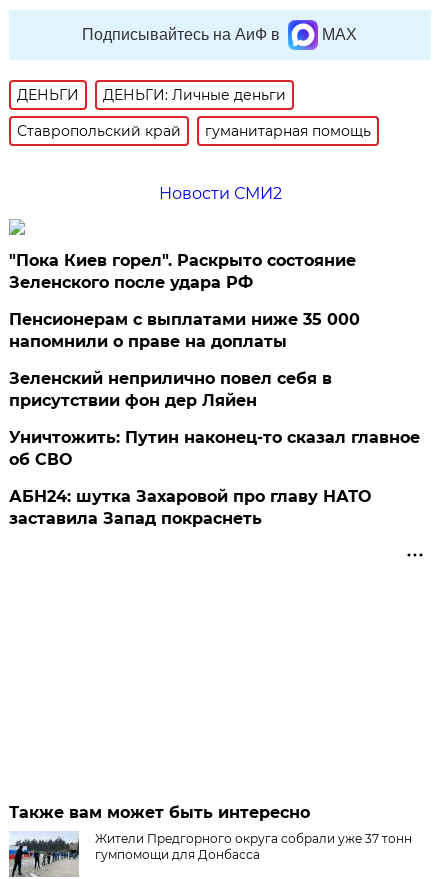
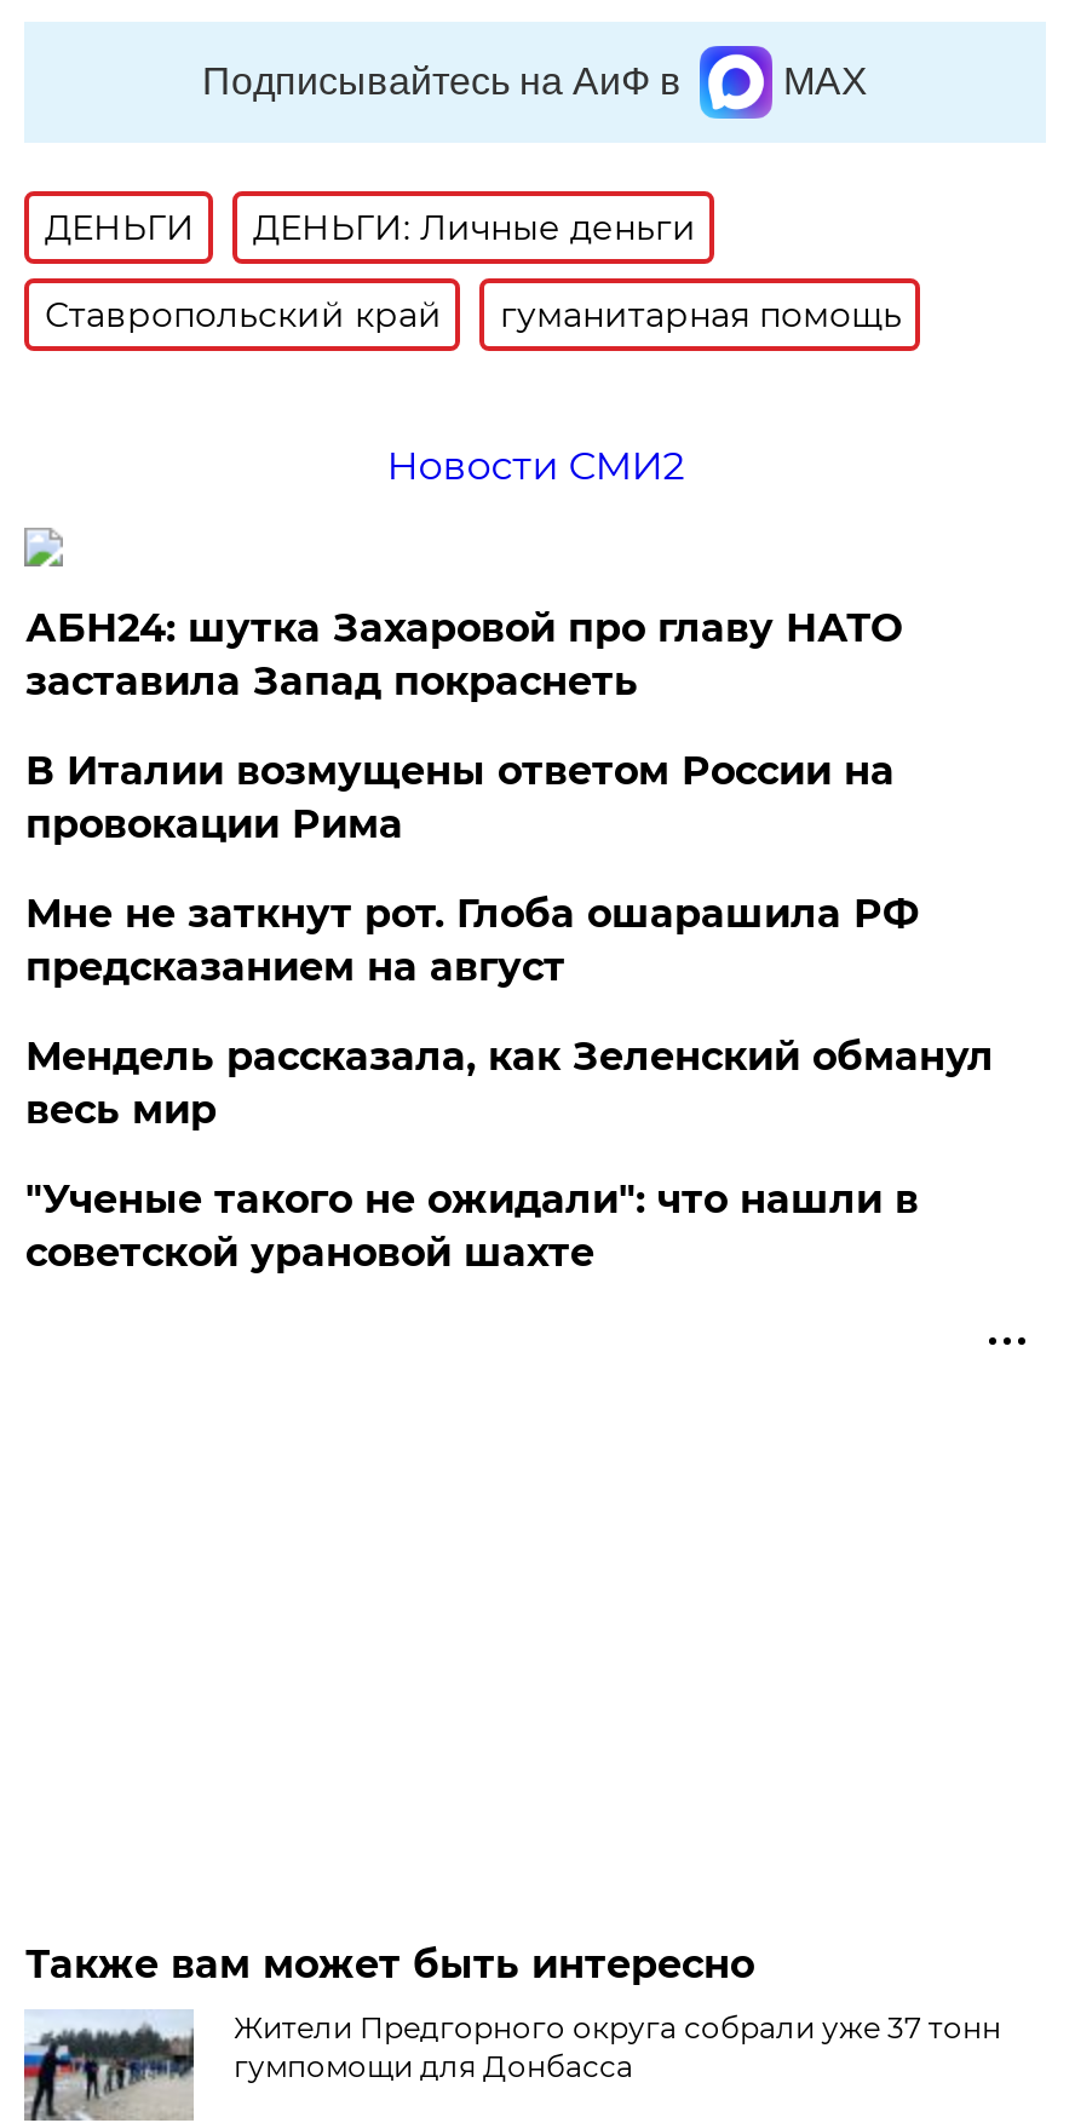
- "Пока Киев горел". Раскрыто состояние
- Зеленского после удара РФ
- Пенсионерам с выплатами ниже 35 000
- напомнили о праве на доплаты
- Зеленский неприлично повел cебя в
- присутствии фон дер Ляйен
- Уничтожить: Путин наконец-то сказал главное
- об СВО

moved up: АБН24: шутка Захаровой про главу НАТО | заставила Запад покраснеть

+ В Италии возмущены ответом России на
+ провокации Рима
+ Мне не заткнут рот. Глоба ошарашила РФ
+ предсказанием на август
+ Мендель рассказала, как Зеленский обманул
+ весь мир
+ "Ученые такого не ожидали": что нашли в
+ советской урановой шахте
